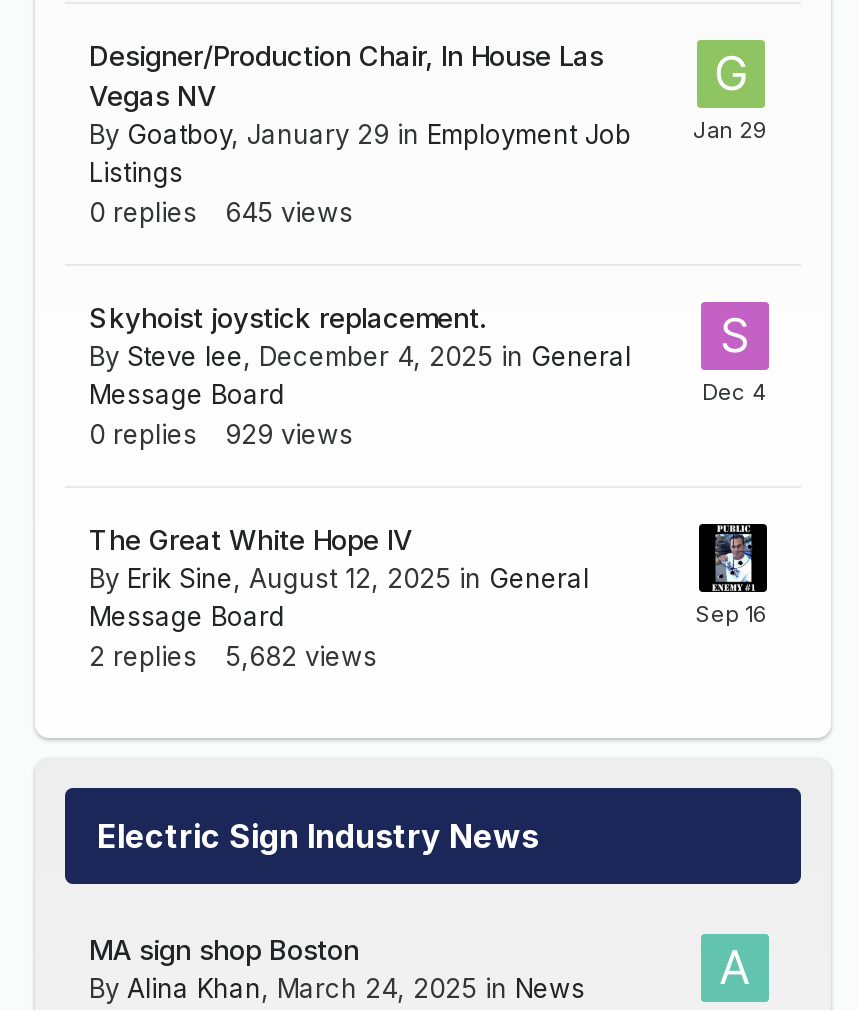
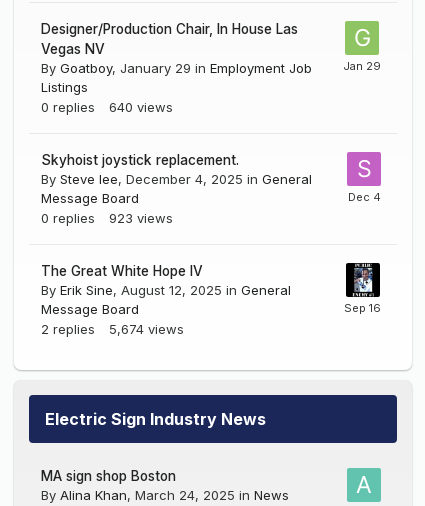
- 0 replies 645 views
+ 0 replies 640 views

- 0 replies 929 views
+ 0 replies 923 views

- 2 replies 5,682 views
+ 2 replies 5,674 views
